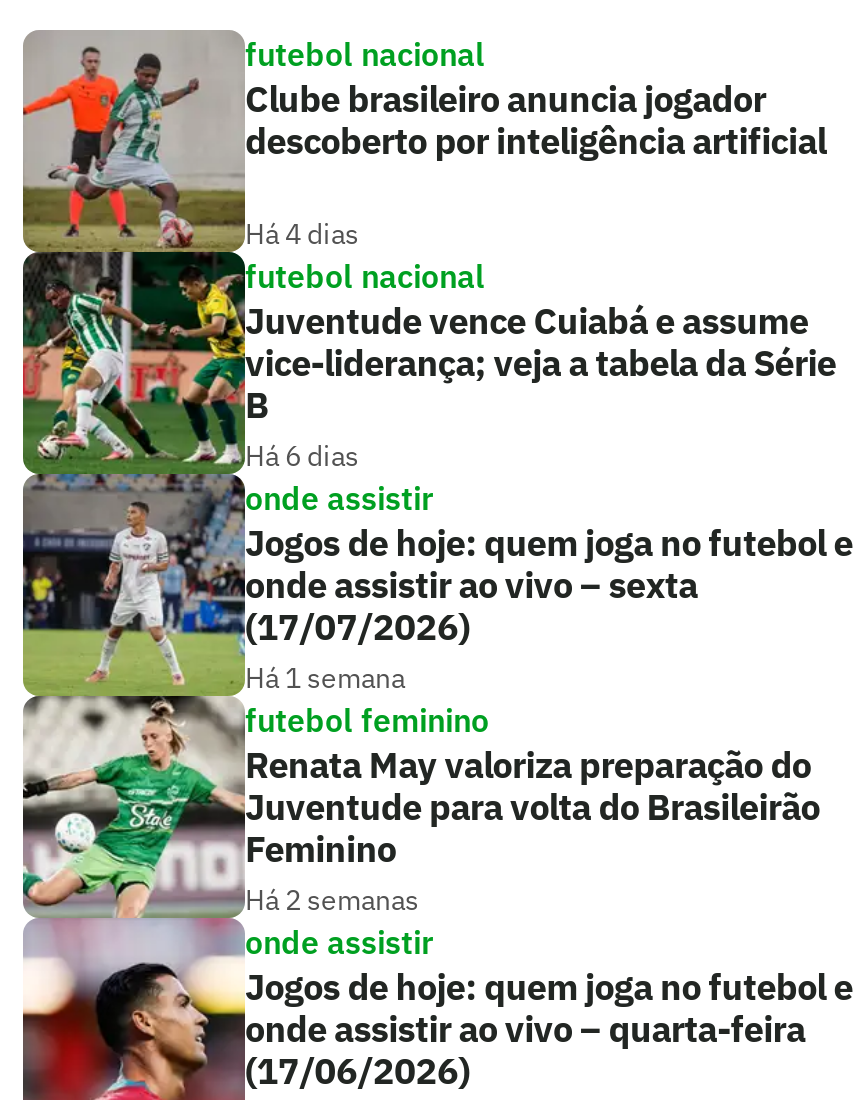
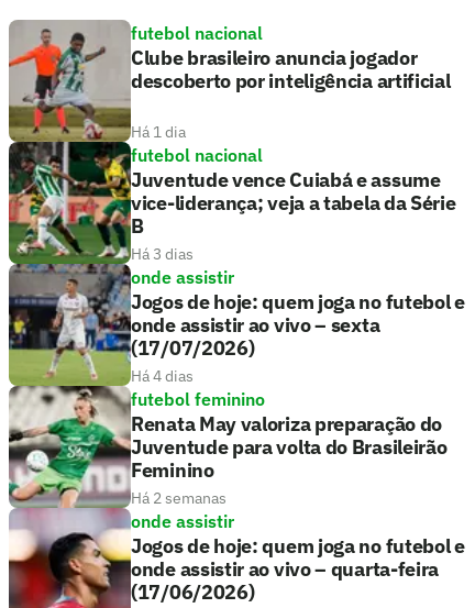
- Há 4 dias
+ Há 1 dia

- Há 6 dias
+ Há 3 dias

- Há 1 semana
+ Há 4 dias
